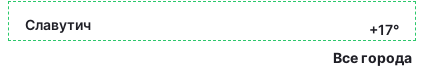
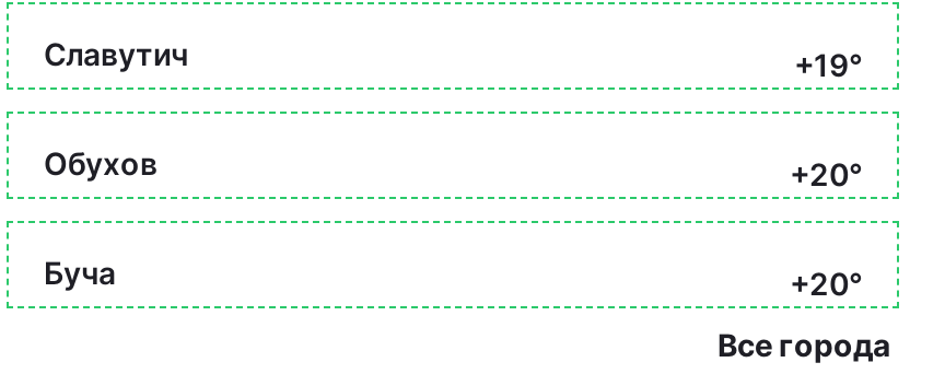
- +17°
+ +19°
+ Обухов
+ +20°
+ Буча
+ +20°
